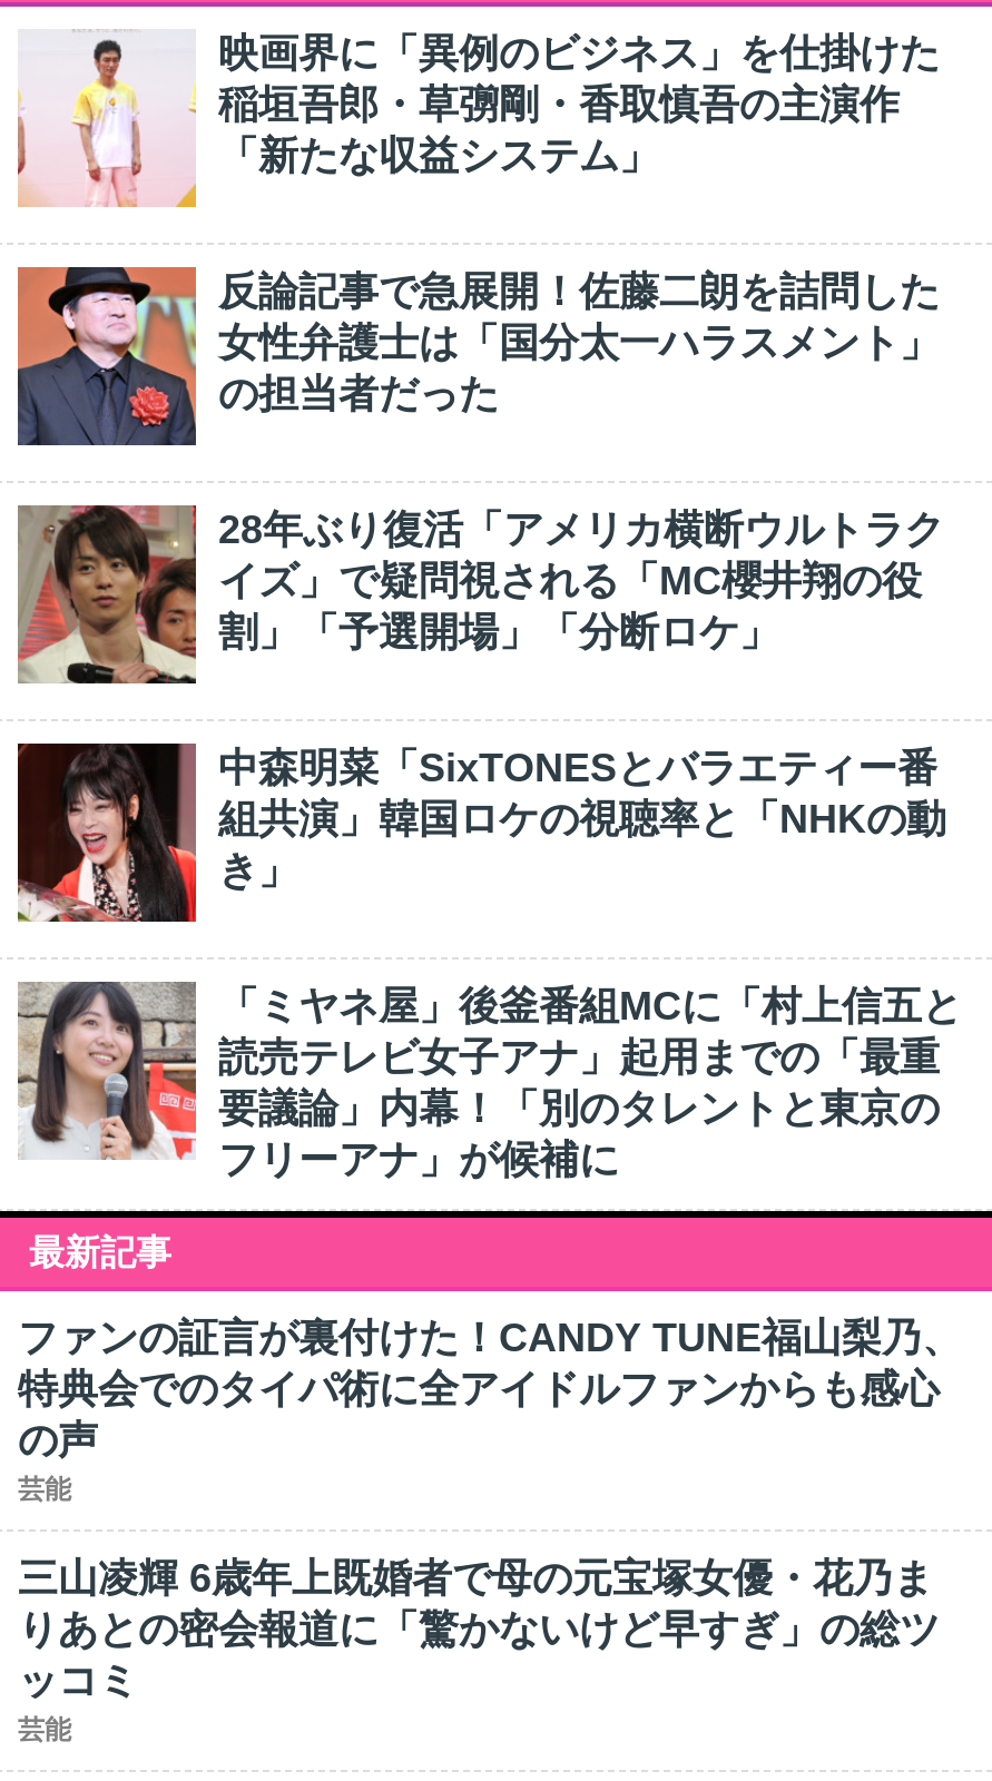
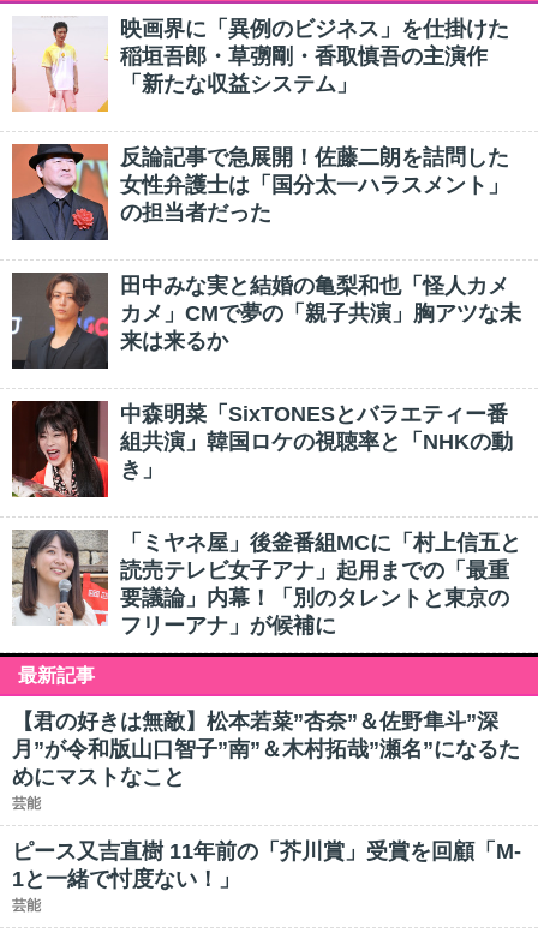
- [image]
- 28年ぶり復活「アメリカ横断ウルトラク
- イズ」で疑問視される「MC櫻井翔の役
- 割」「予選開場」「分断ロケ」
+ [image]
+ 田中みな実と結婚の亀梨和也「怪人カメ
+ カメ」CMで夢の「親子共演」胸アツな未
+ 来は来るか

- ファンの証言が裏付けた！CANDY TUNE福山梨乃、
- 特典会でのタイパ術に全アイドルファンからも感心
- の声
+ 【君の好きは無敵】松本若菜”杏奈”＆佐野隼斗”深
+ 月”が令和版山口智子”南”＆木村拓哉”瀬名”になるた
+ めにマストなこと

- 三山凌輝 6歳年上既婚者で母の元宝塚女優・花乃ま
- りあとの密会報道に「驚かないけど早すぎ」の総ツ
- ッコミ
+ ピース又吉直樹 11年前の「芥川賞」受賞を回顧「M-
+ 1と一緒で忖度ない！」
